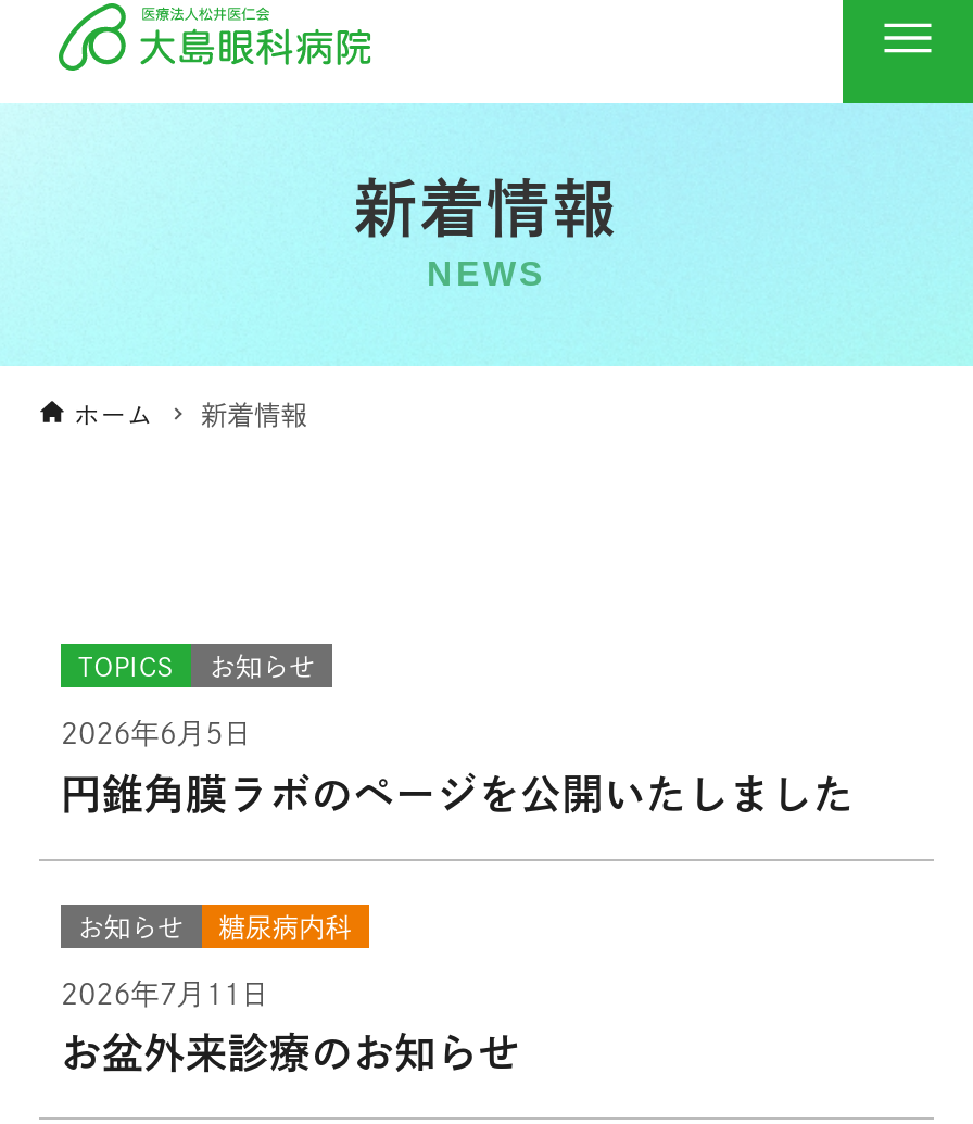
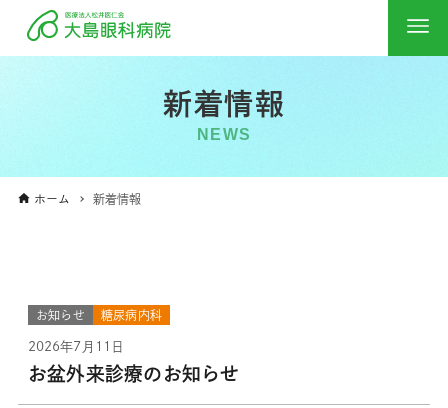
- TOPICS
- お知らせ
- 2026年6月5日
- 円錐角膜ラボのページを公開いたしました
